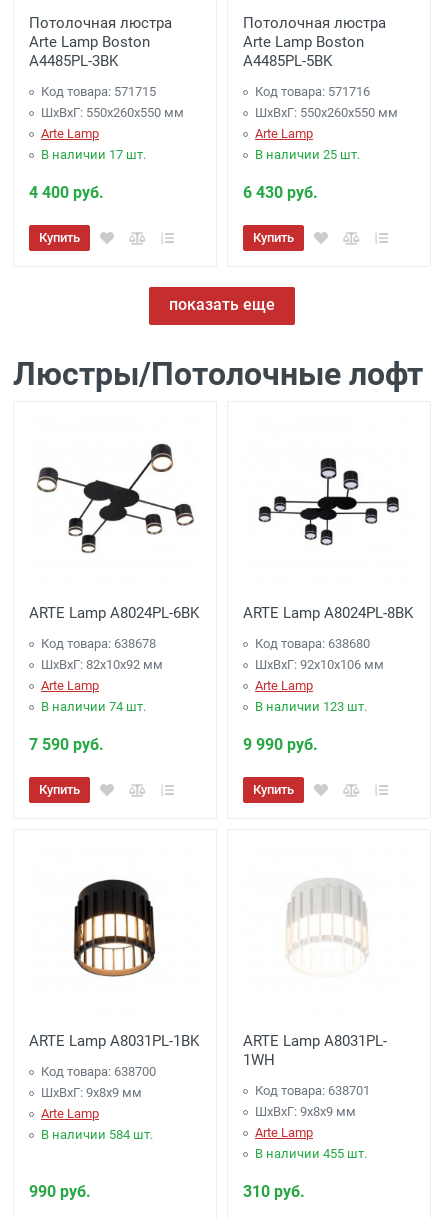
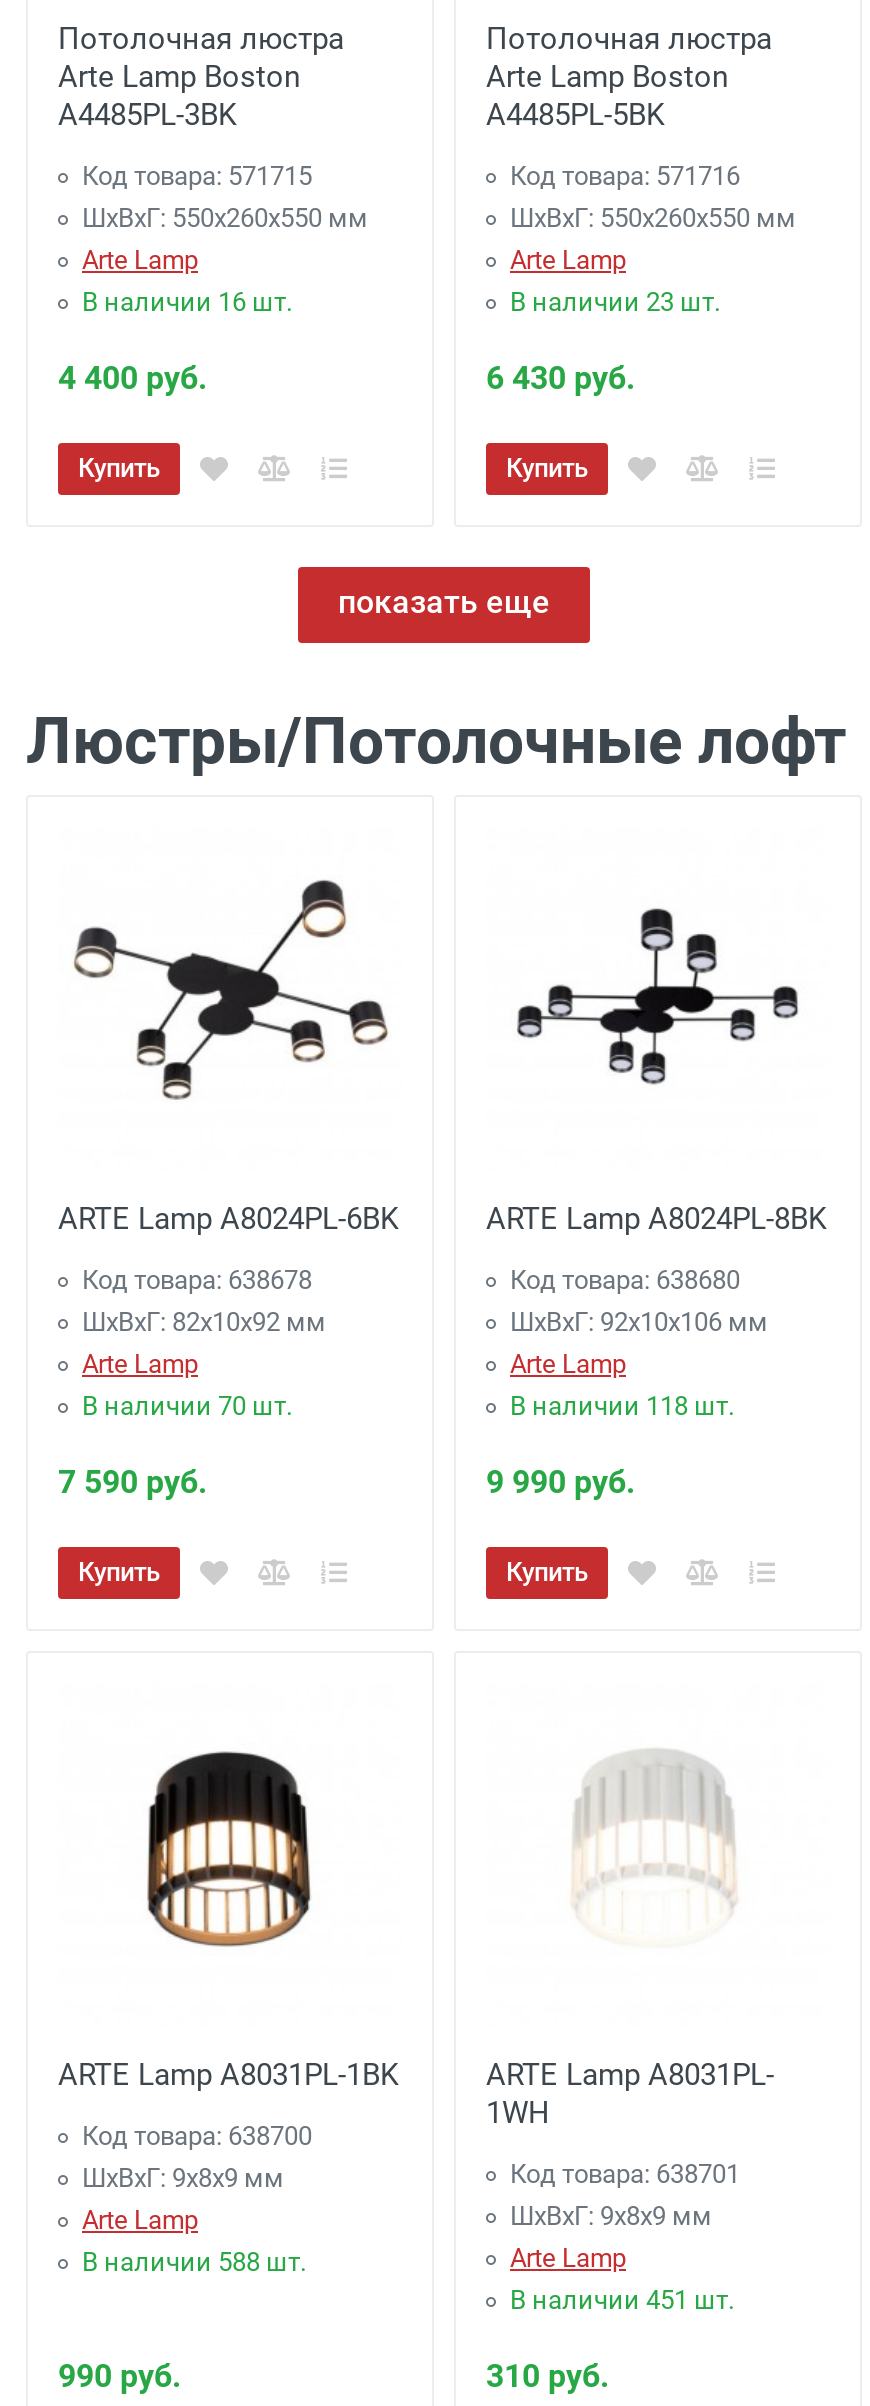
- В наличии 17 шт.
+ В наличии 16 шт.

- В наличии 25 шт.
+ В наличии 23 шт.

- В наличии 74 шт.
+ В наличии 70 шт.

- В наличии 123 шт.
+ В наличии 118 шт.

- В наличии 584 шт.
+ В наличии 588 шт.

- В наличии 455 шт.
+ В наличии 451 шт.
